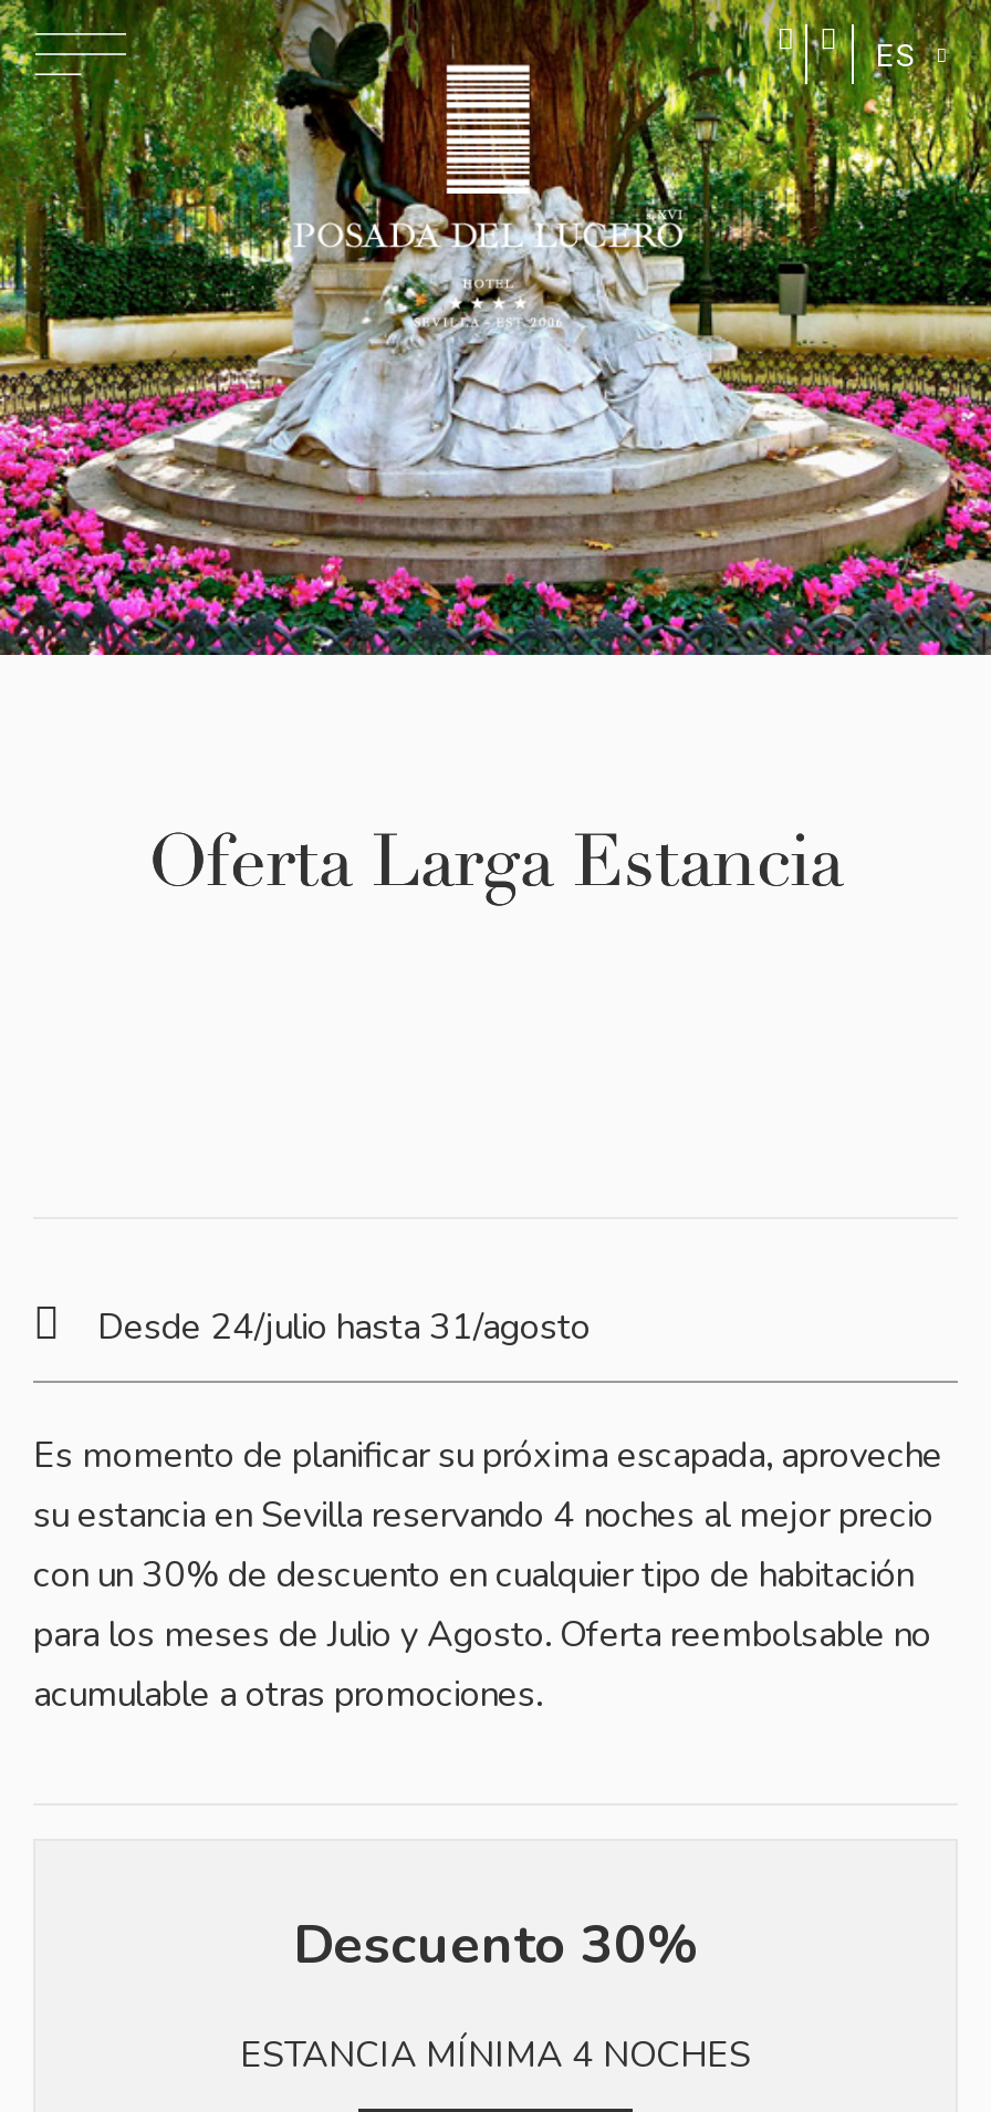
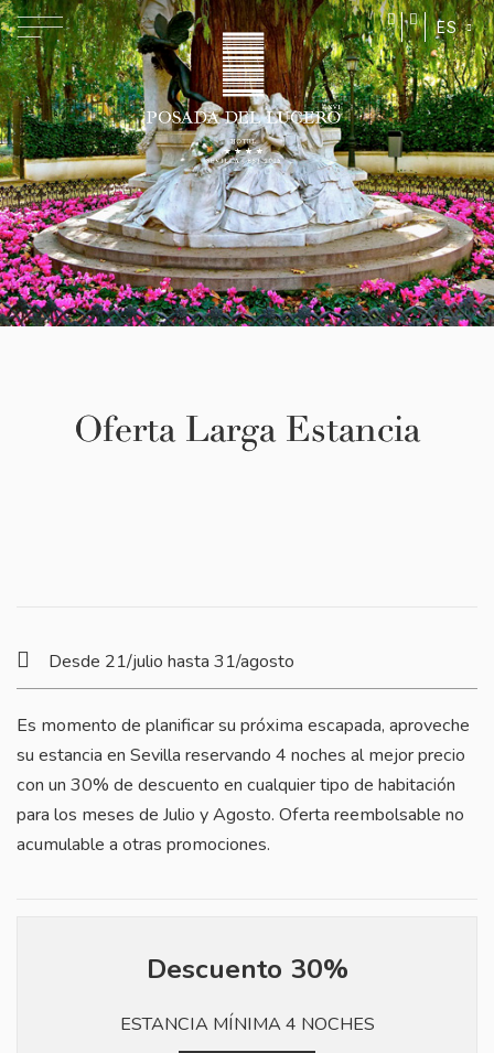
- Desde 24/julio hasta 31/agosto
+ Desde 21/julio hasta 31/agosto
